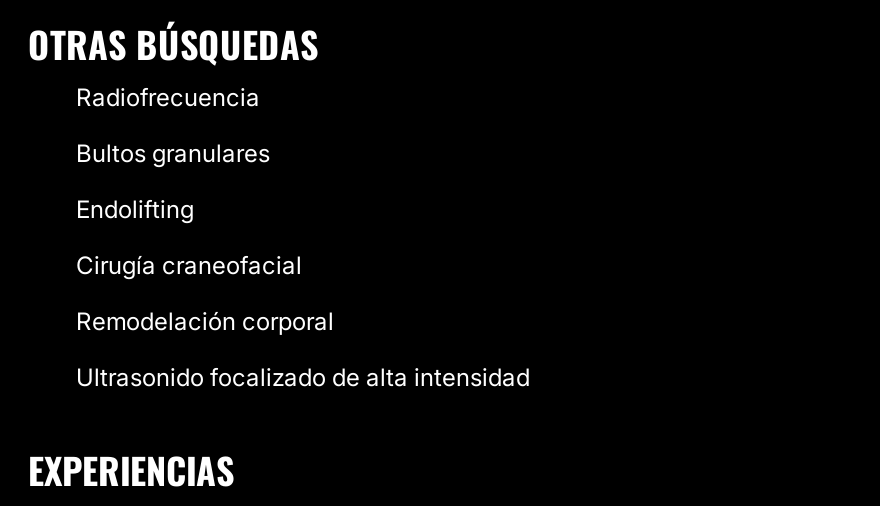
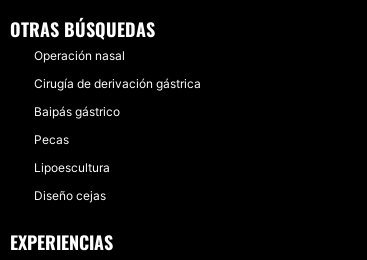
- Radiofrecuencia
+ Operación nasal

- Bultos granulares
+ Cirugía de derivación gástrica

- Endolifting
+ Baipás gástrico

- Cirugía craneofacial
+ Pecas

- Remodelación corporal
+ Lipoescultura

- Ultrasonido focalizado de alta intensidad
+ Diseño cejas
